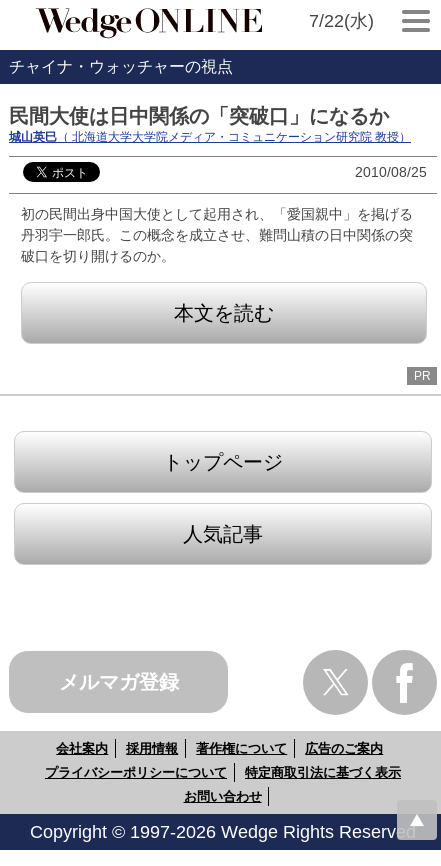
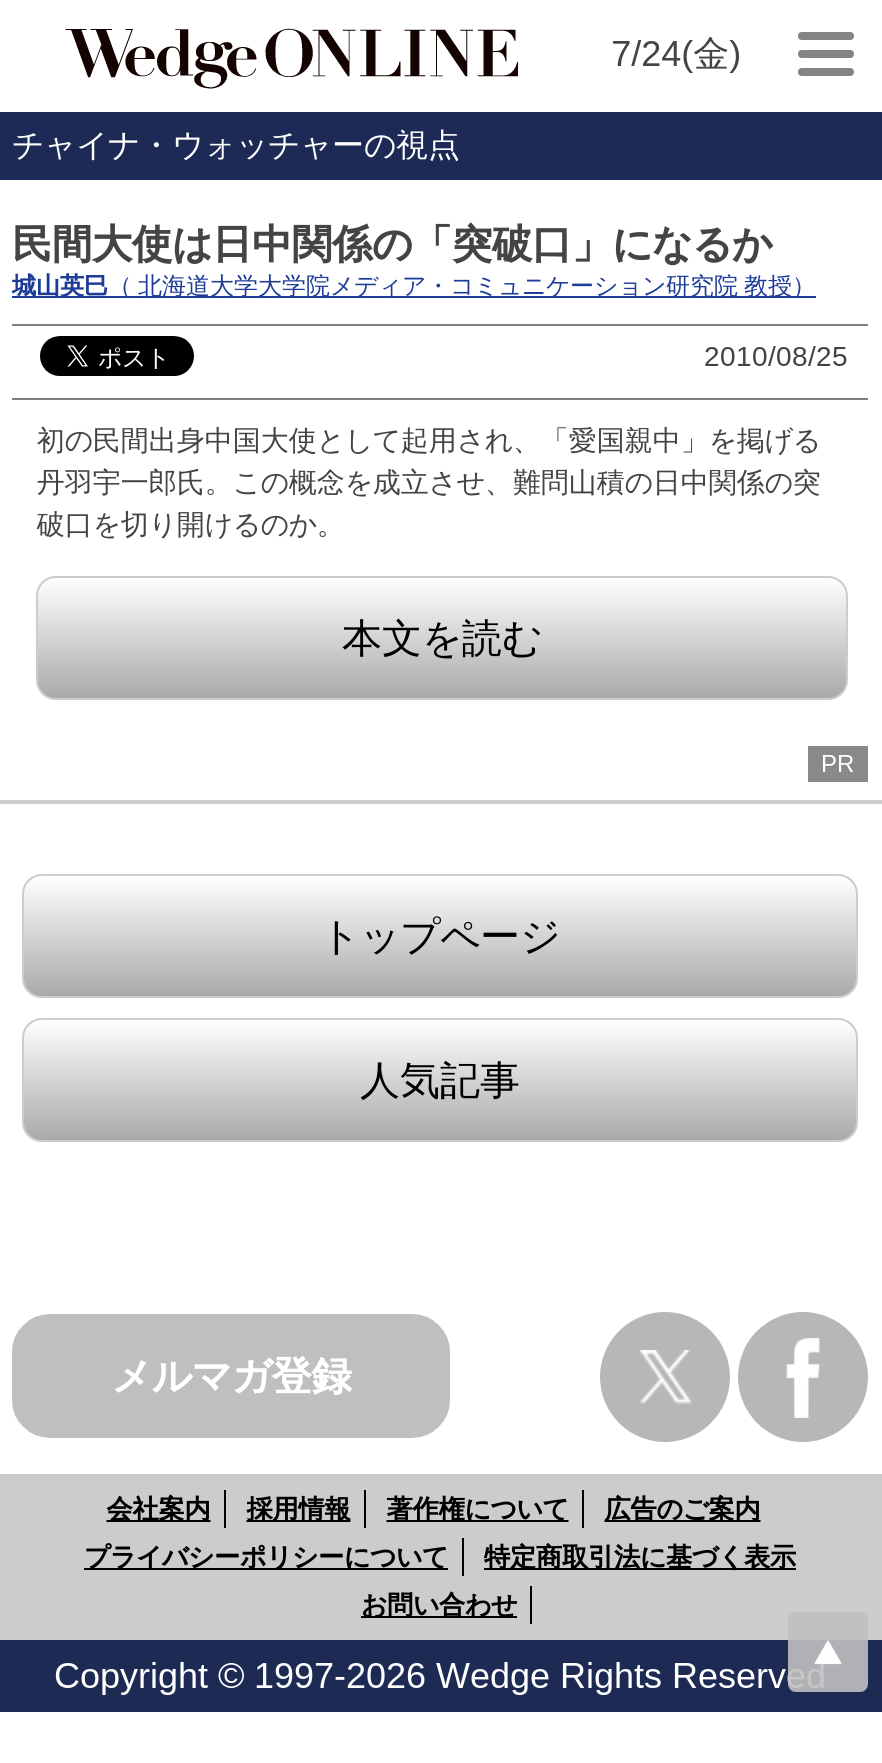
- 7/22(水)
+ 7/24(金)
